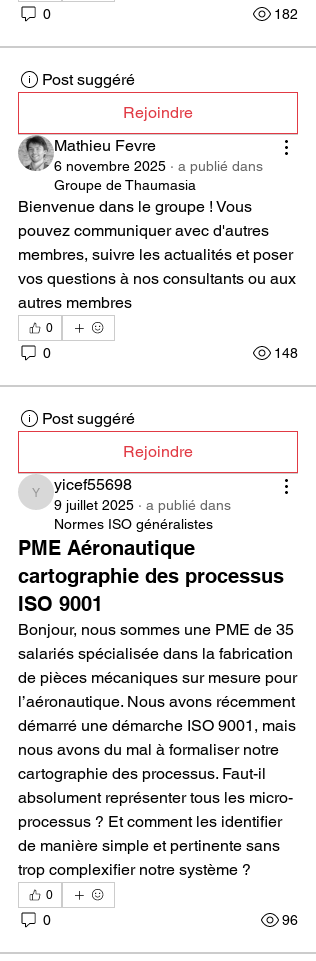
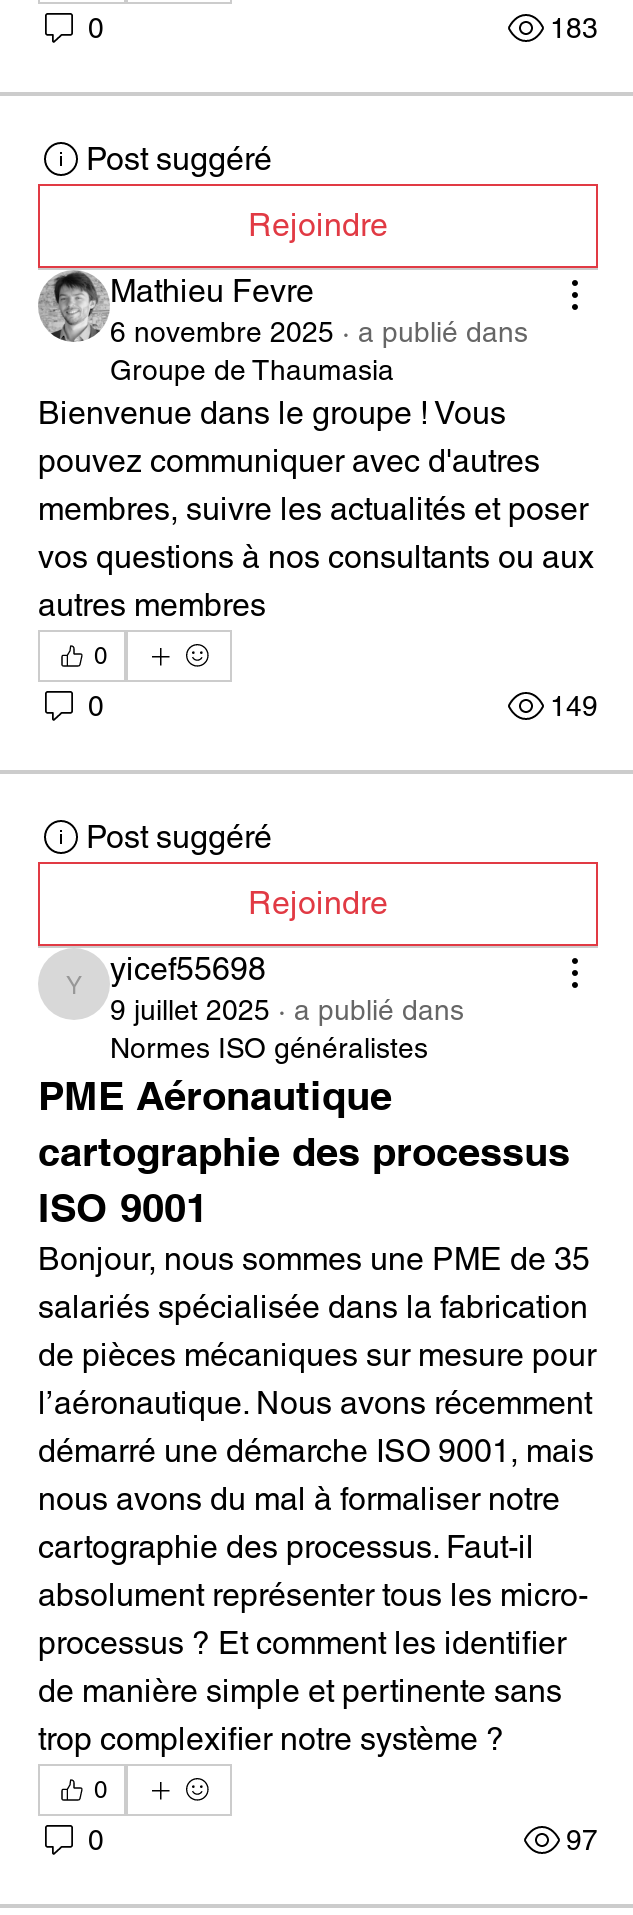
- 182
+ 183

- 148
+ 149

- 96
+ 97
